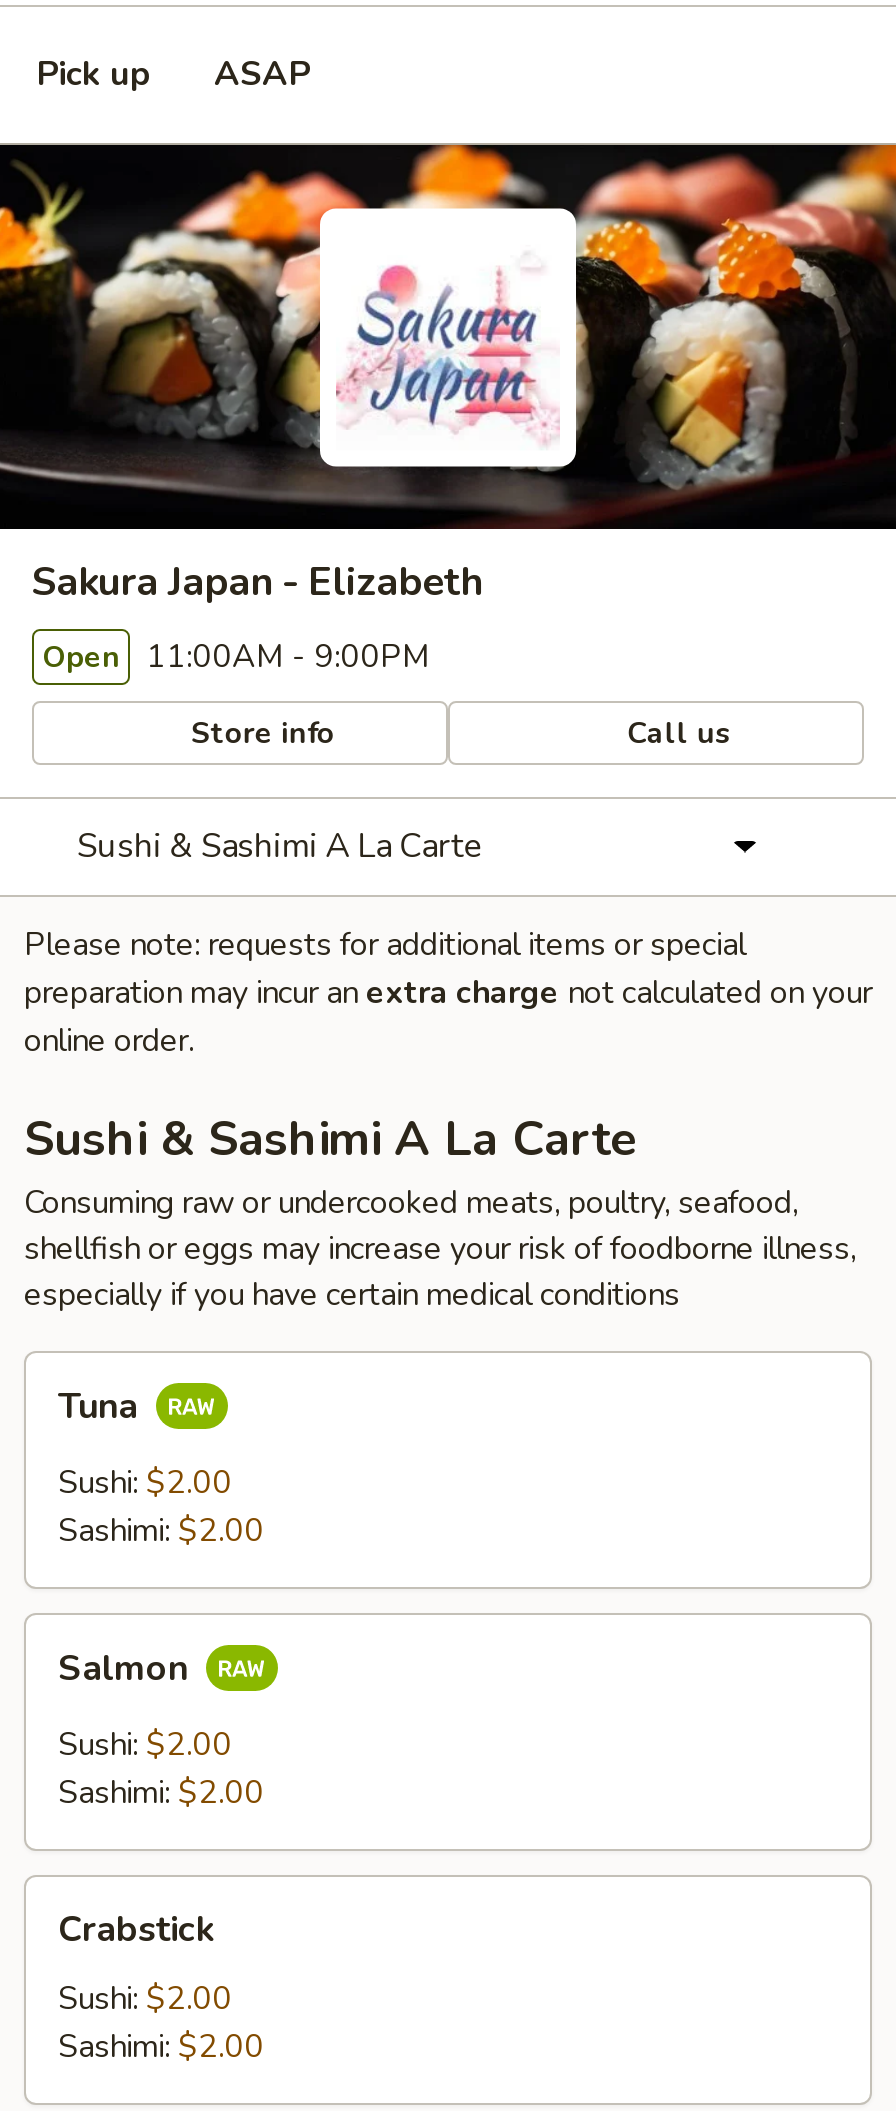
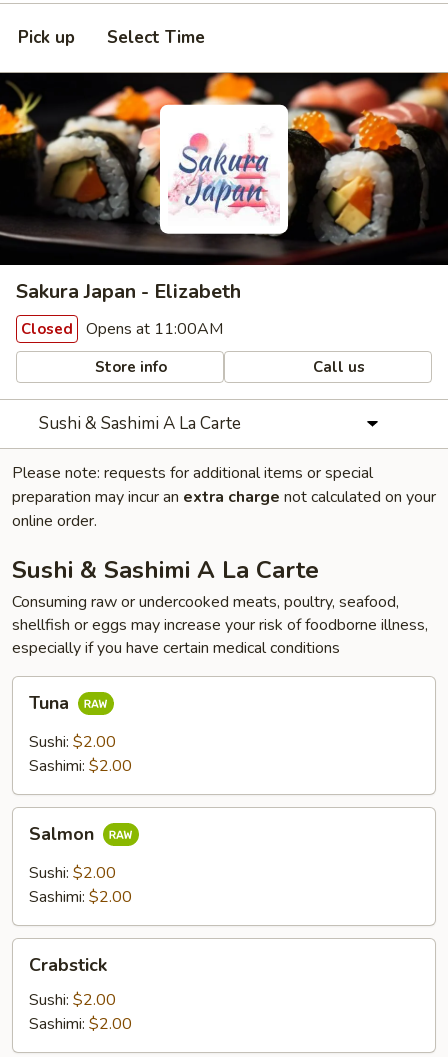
- ASAP
+ Select Time

- Open 11:00AM - 9:00PM
+ Closed Opens at 11:00AM
